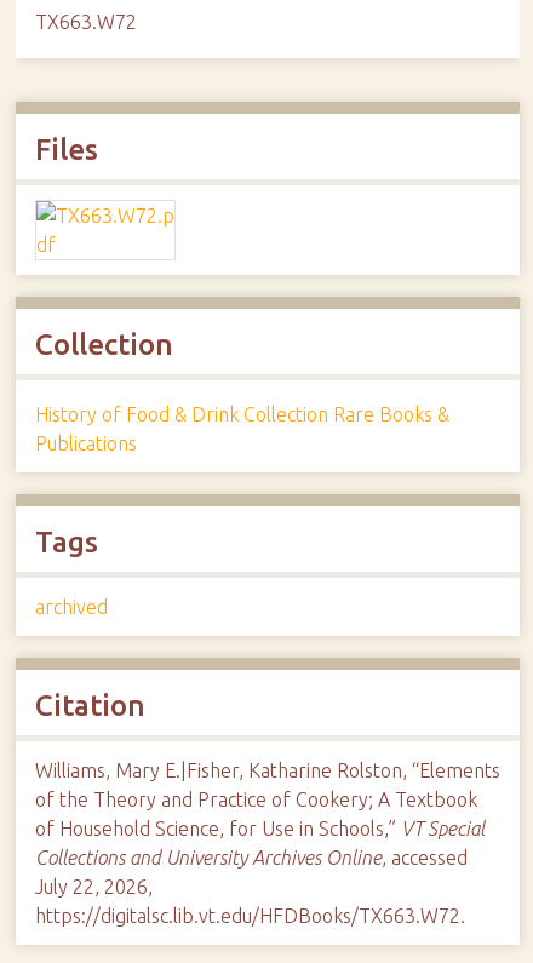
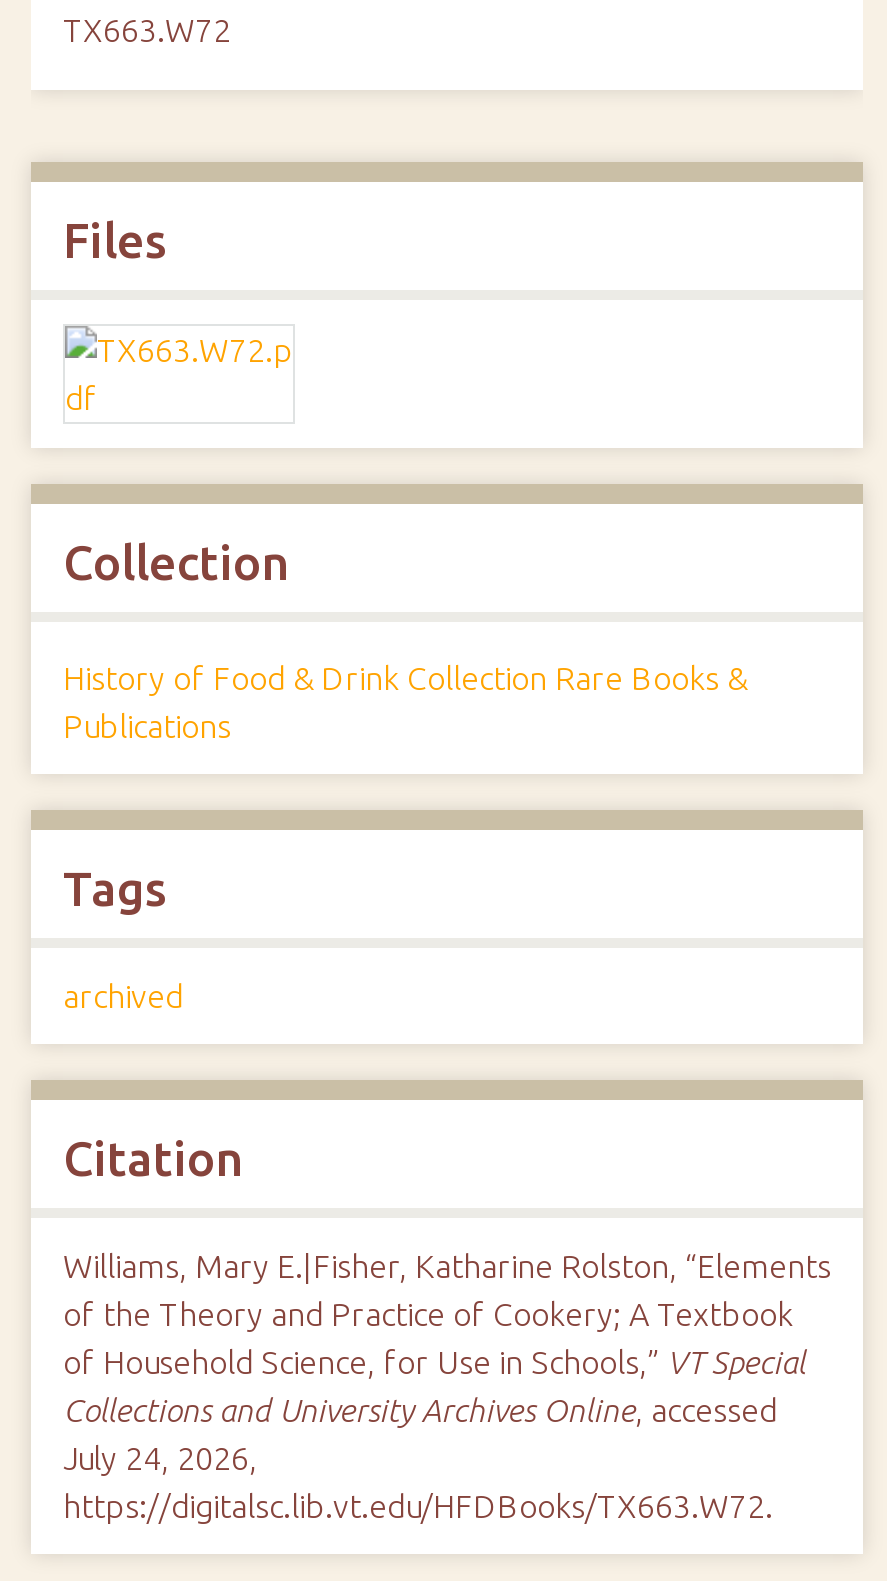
- July 22, 2026,
+ July 24, 2026,
